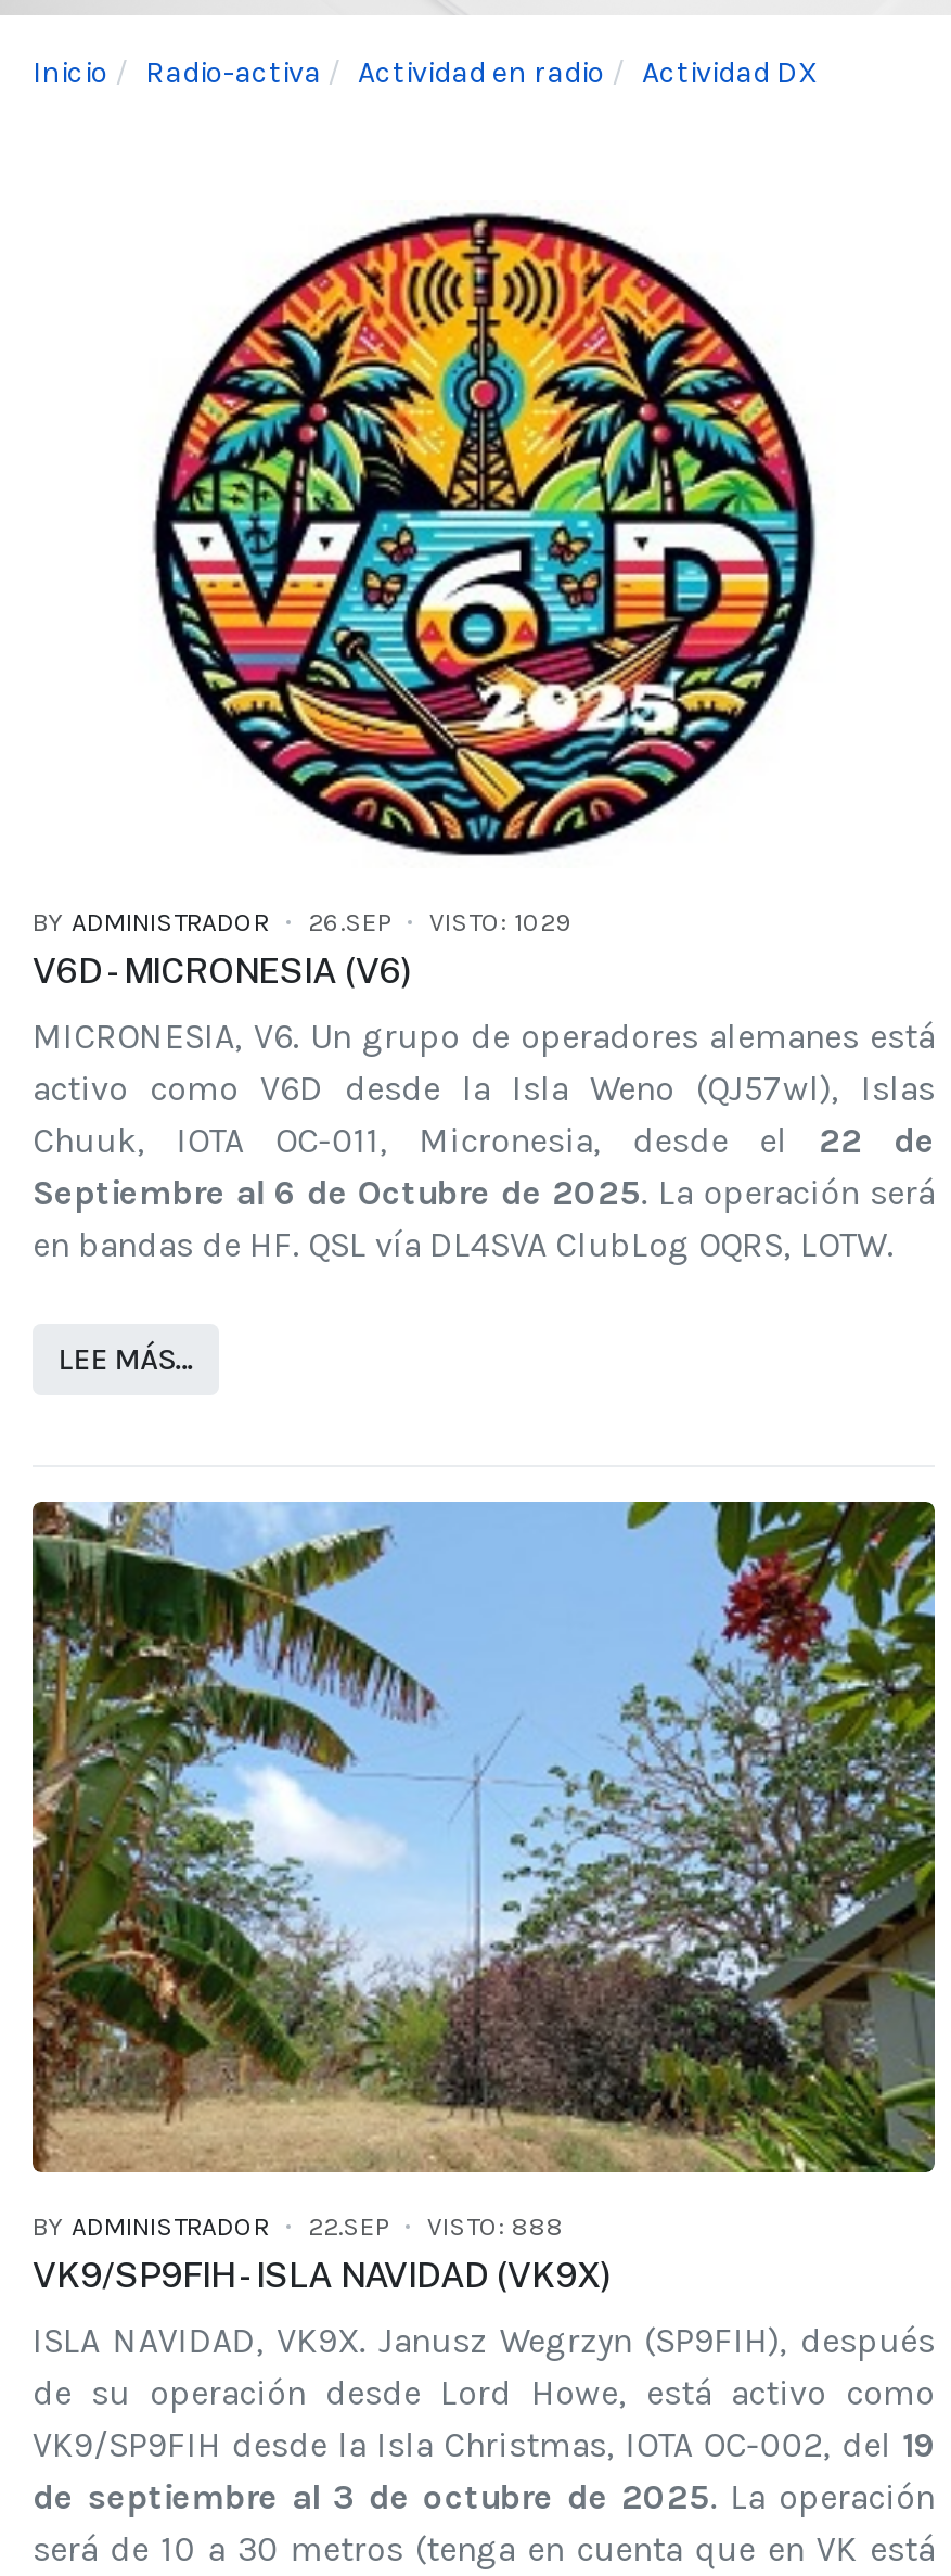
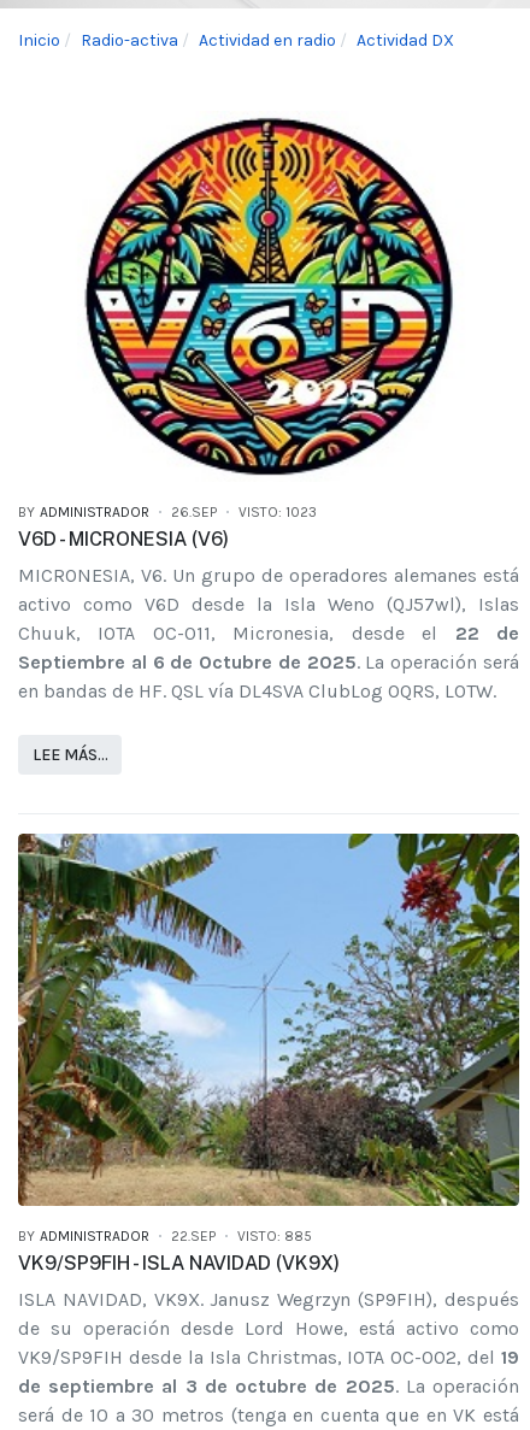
- BY ADMINISTRADOR 26.SEP VISTO: 1029
+ BY ADMINISTRADOR 26.SEP VISTO: 1023

- BY ADMINISTRADOR 22.SEP VISTO: 888
+ BY ADMINISTRADOR 22.SEP VISTO: 885
